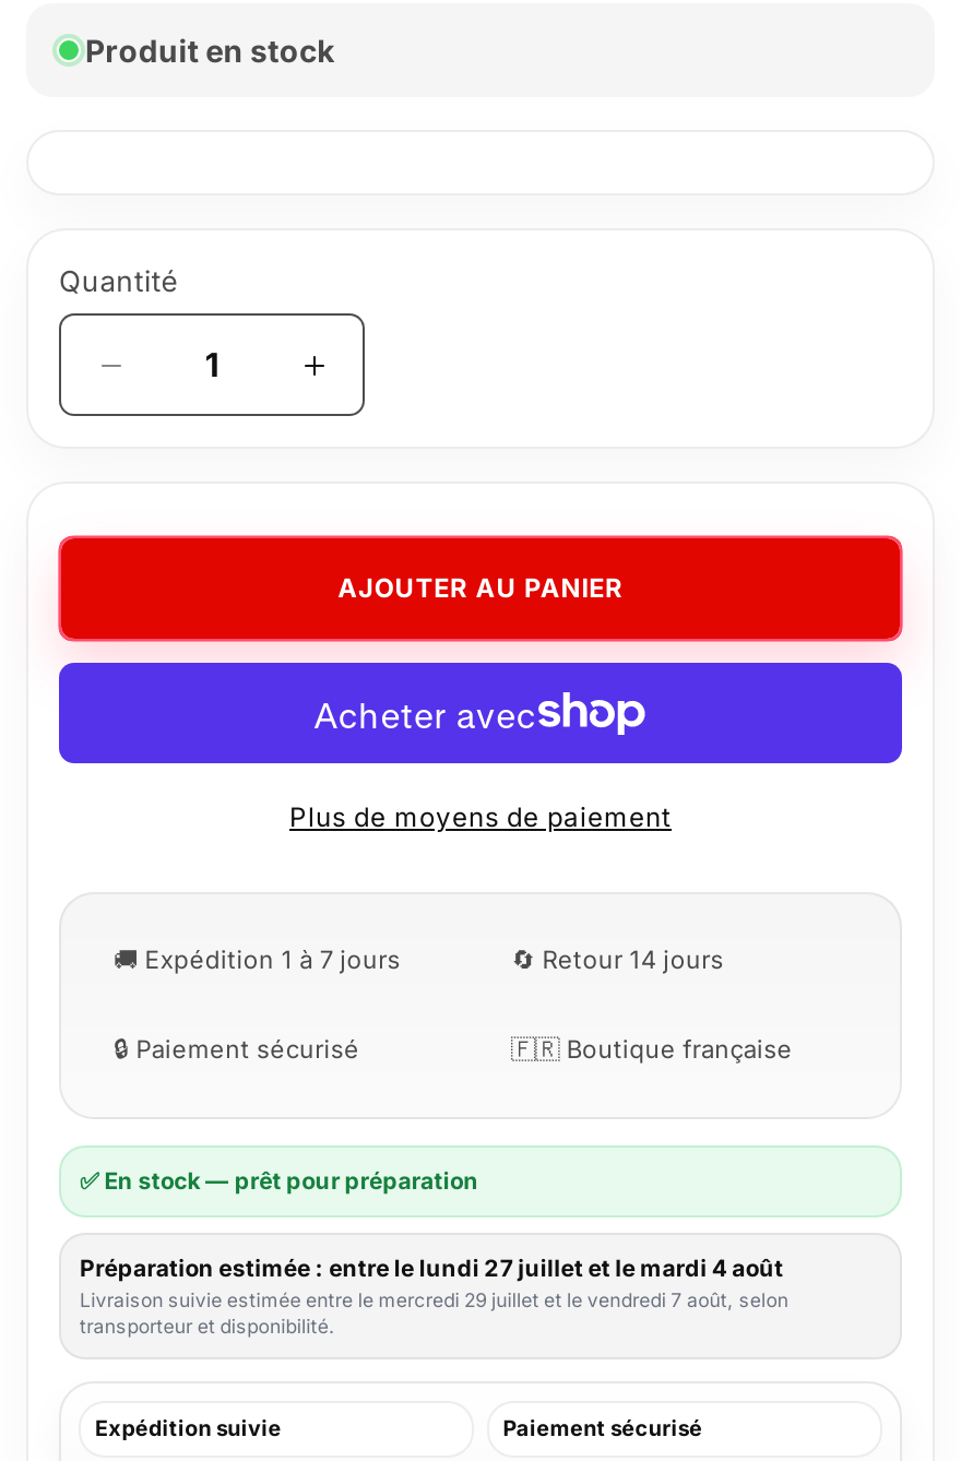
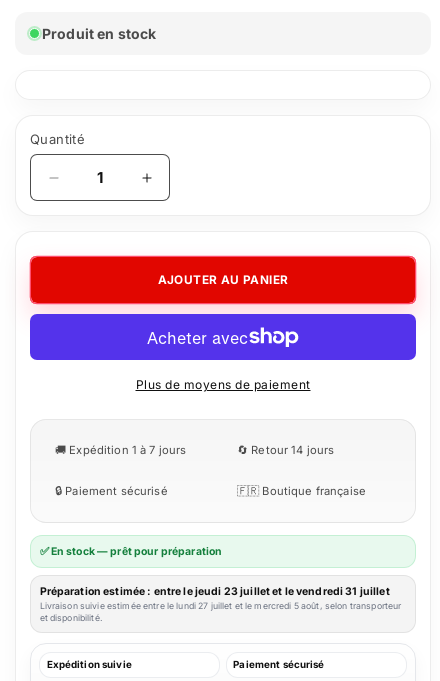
- Préparation estimée : entre le lundi 27 juillet et le mardi 4 août
- Livraison suivie estimée entre le mercredi 29 juillet et le vendredi 7 août, selon
- transporteur et disponibilité.
+ Préparation estimée : entre le jeudi 23 juillet et le vendredi 31 juillet
+ Livraison suivie estimée entre le lundi 27 juillet et le mercredi 5 août, selon transporteur
+ et disponibilité.
